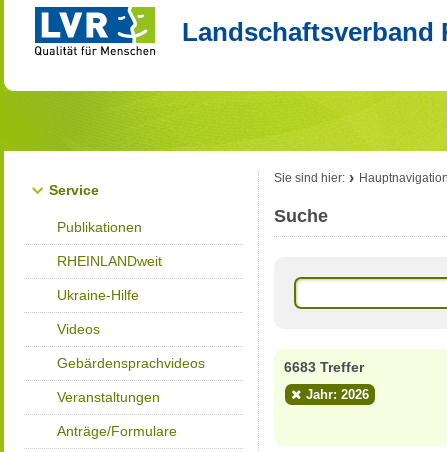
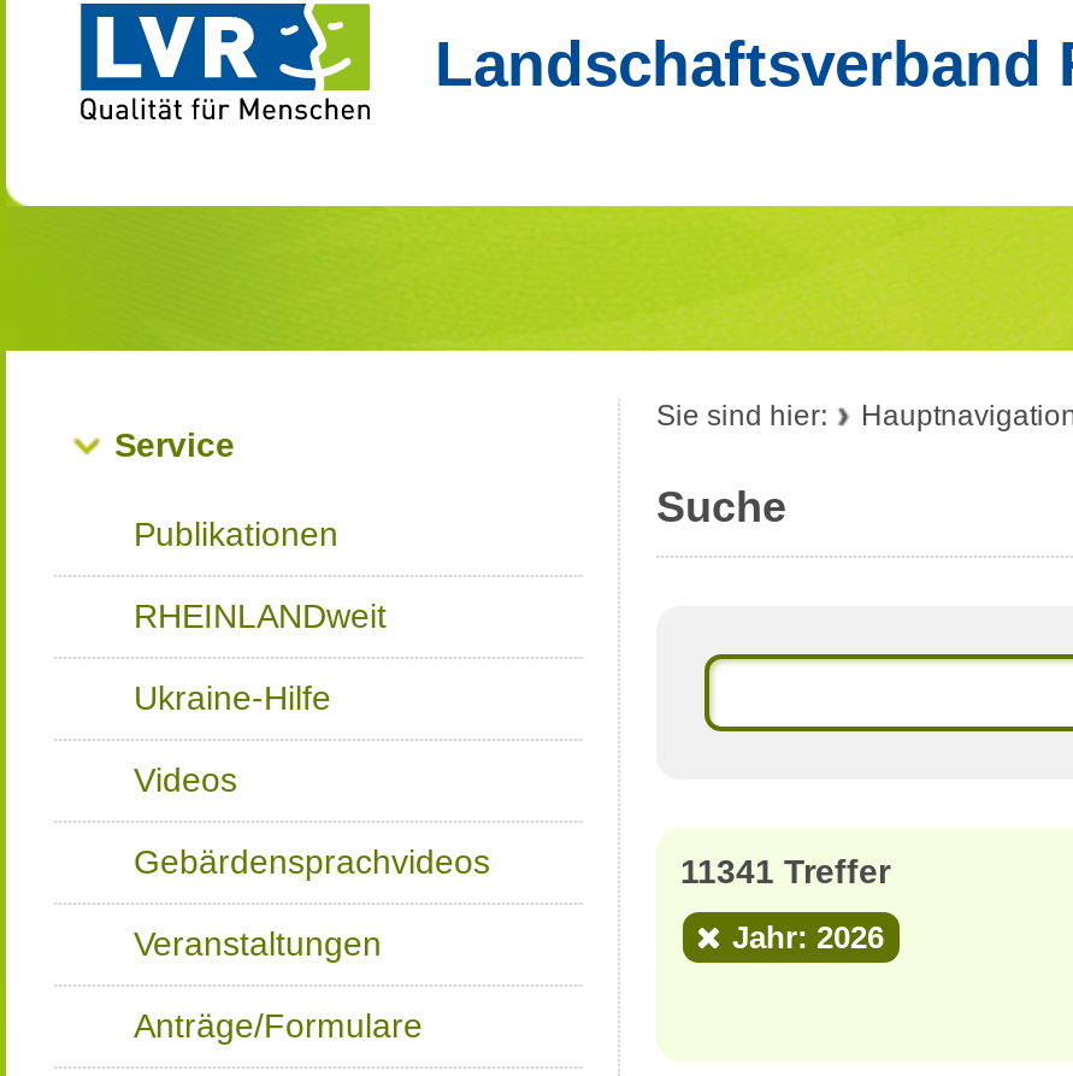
- 6683 Treffer
+ 11341 Treffer
